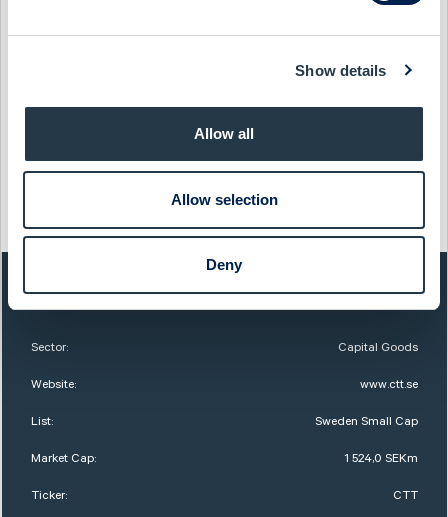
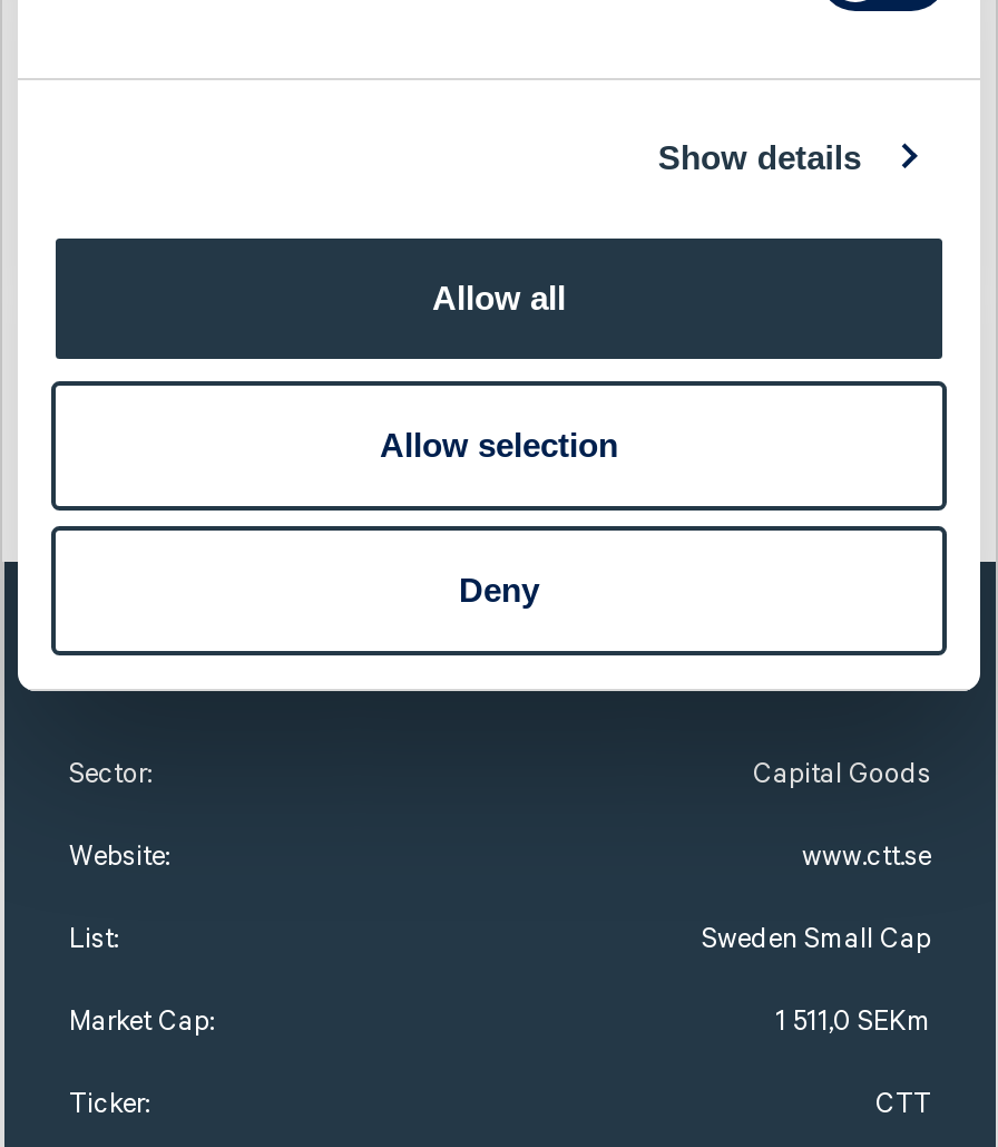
- 1 524,0 SEKm
+ 1 511,0 SEKm
